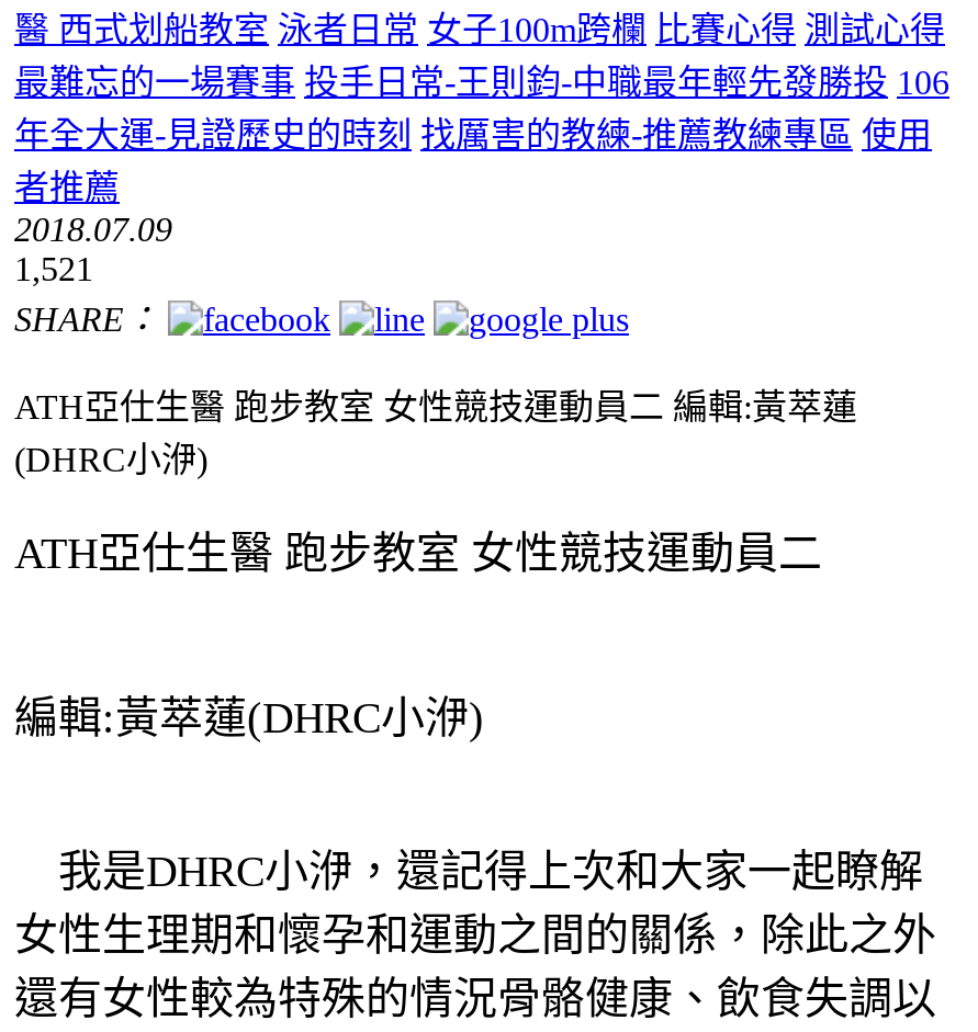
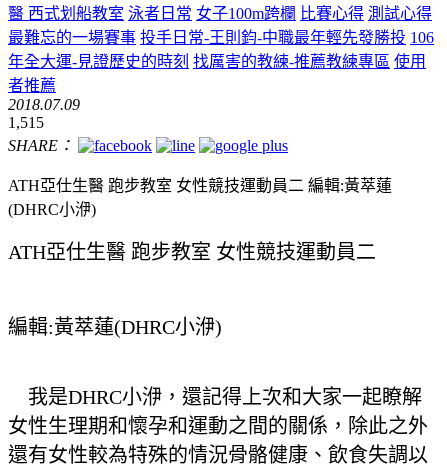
- 1,521
+ 1,515
